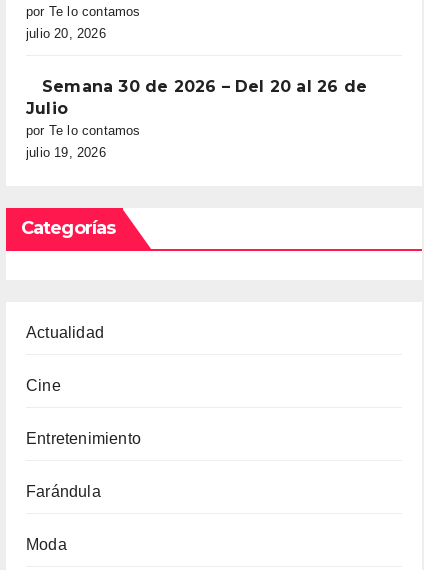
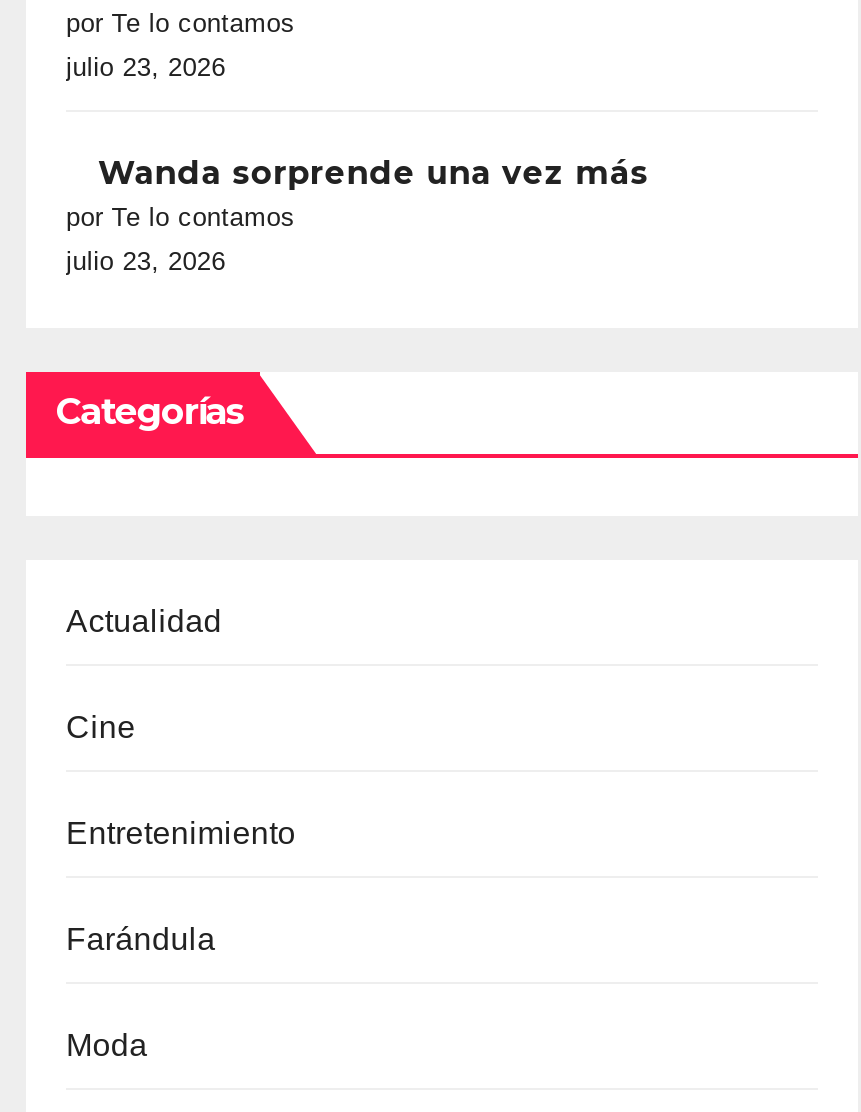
- julio 20, 2026
+ julio 23, 2026

- Semana 30 de 2026 – Del 20 al 26 de
- Julio
+ Wanda sorprende una vez más

- julio 19, 2026
+ julio 23, 2026
